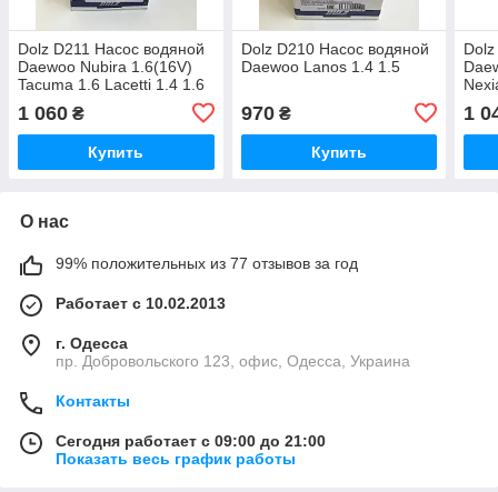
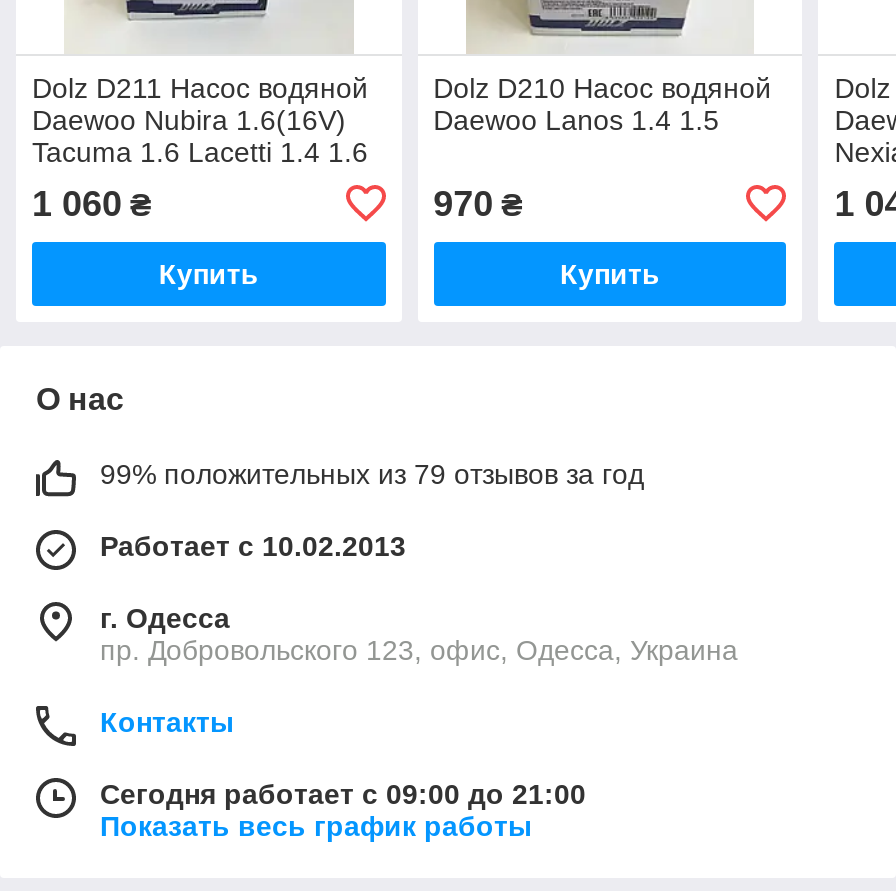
- 99% положительных из 77 отзывов за год
+ 99% положительных из 79 отзывов за год
